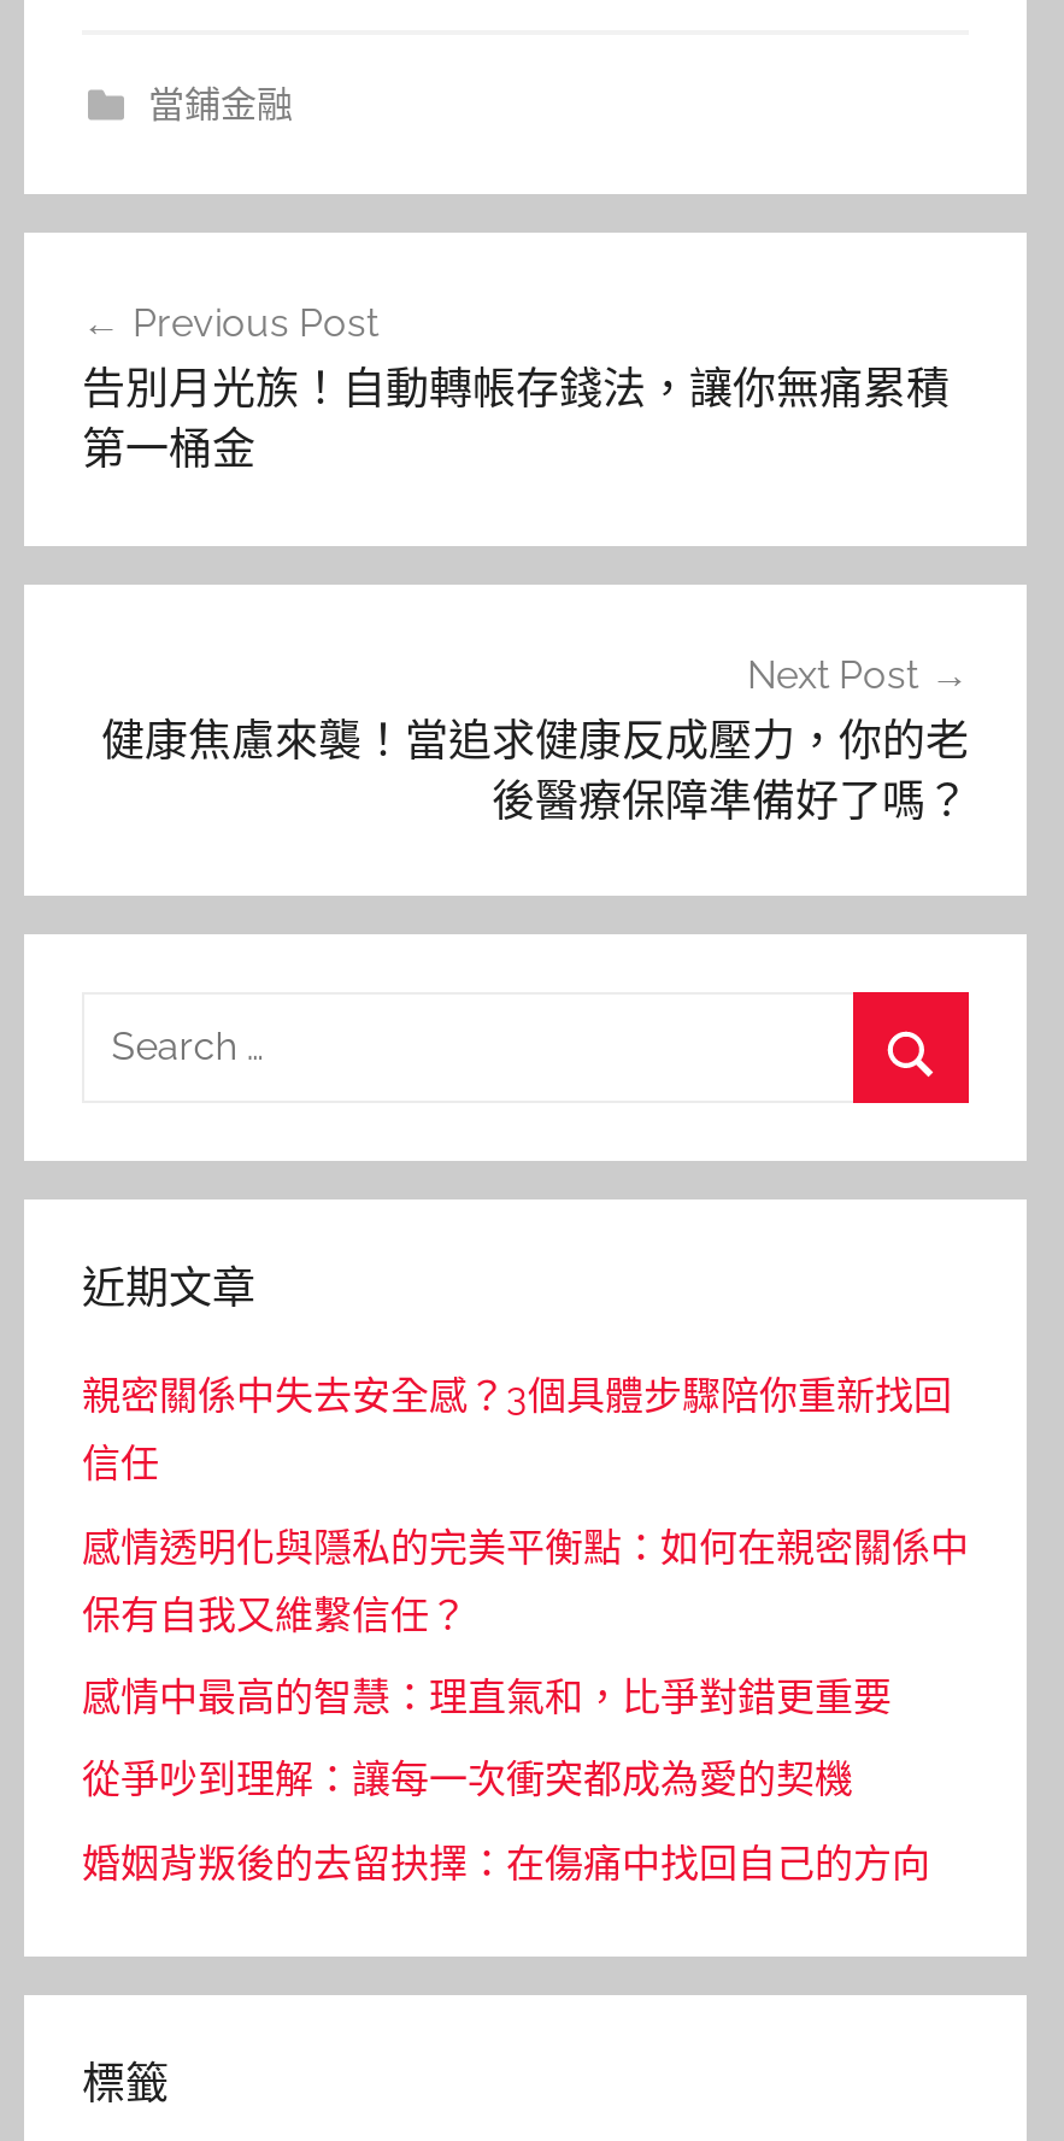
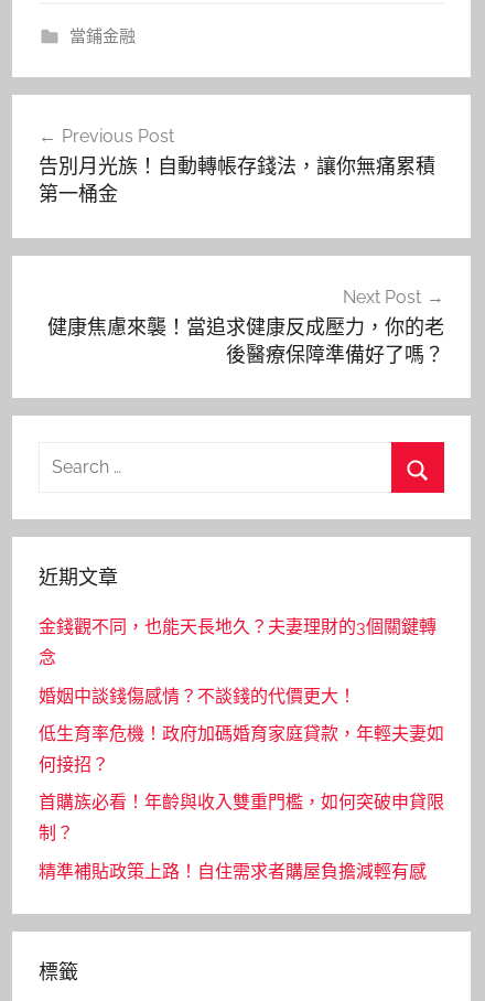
- 親密關係中失去安全感？3個具體步驟陪你重新找回
- 信任
- 感情透明化與隱私的完美平衡點：如何在親密關係中
- 保有自我又維繫信任？
- 感情中最高的智慧：理直氣和，比爭對錯更重要
- 從爭吵到理解：讓每一次衝突都成為愛的契機
- 婚姻背叛後的去留抉擇：在傷痛中找回自己的方向
+ 金錢觀不同，也能天長地久？夫妻理財的3個關鍵轉
+ 念
+ 婚姻中談錢傷感情？不談錢的代價更大！
+ 低生育率危機！政府加碼婚育家庭貸款，年輕夫妻如
+ 何接招？
+ 首購族必看！年齡與收入雙重門檻，如何突破申貸限
+ 制？
+ 精準補貼政策上路！自住需求者購屋負擔減輕有感
